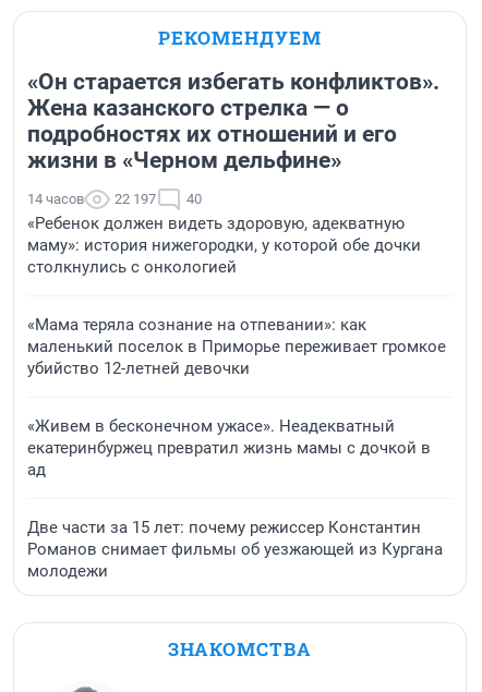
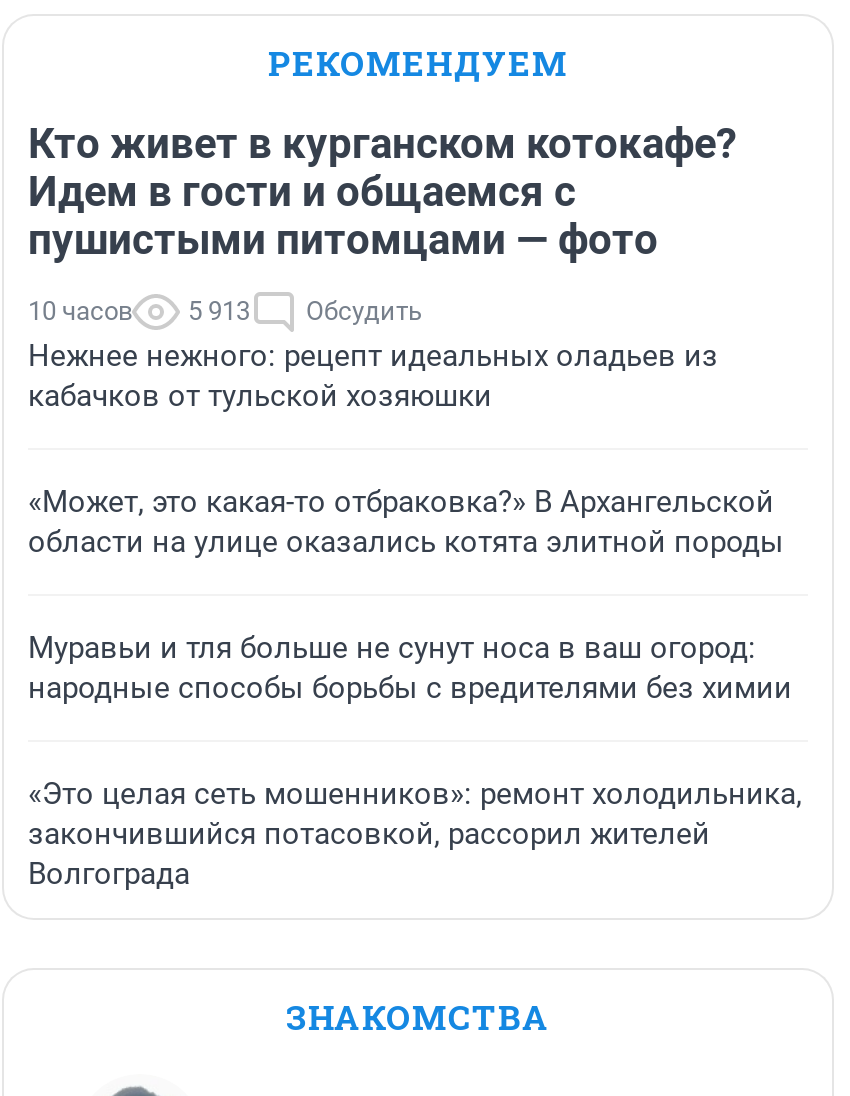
- «Он старается избегать конфликтов».
- Жена казанского стрелка — о
- подробностях их отношений и его
- жизни в «Черном дельфине»
+ Кто живет в курганском котокафе?
+ Идем в гости и общаемся с
+ пушистыми питомцами — фото

- 14 часов
- 22 197
- 40
- «Ребенок должен видеть здоровую, адекватную
- маму»: история нижегородки, у которой обе дочки
- столкнулись с онкологией
+ 10 часов
+ 5 913
+ Обсудить
+ Нежнее нежного: рецепт идеальных оладьев из
+ кабачков от тульской хозяюшки

- «Мама теряла сознание на отпевании»: как
- маленький поселок в Приморье переживает громкое
- убийство 12-летней девочки
+ «Может, это какая-то отбраковка?» В Архангельской
+ области на улице оказались котята элитной породы

- «Живем в бесконечном ужасе». Неадекватный
- екатеринбуржец превратил жизнь мамы с дочкой в
- ад
+ Муравьи и тля больше не сунут носа в ваш огород:
+ народные способы борьбы с вредителями без химии

- Две части за 15 лет: почему режиссер Константин
- Романов снимает фильмы об уезжающей из Кургана
- молодежи
+ «Это целая сеть мошенников»: ремонт холодильника,
+ закончившийся потасовкой, рассорил жителей
+ Волгограда
